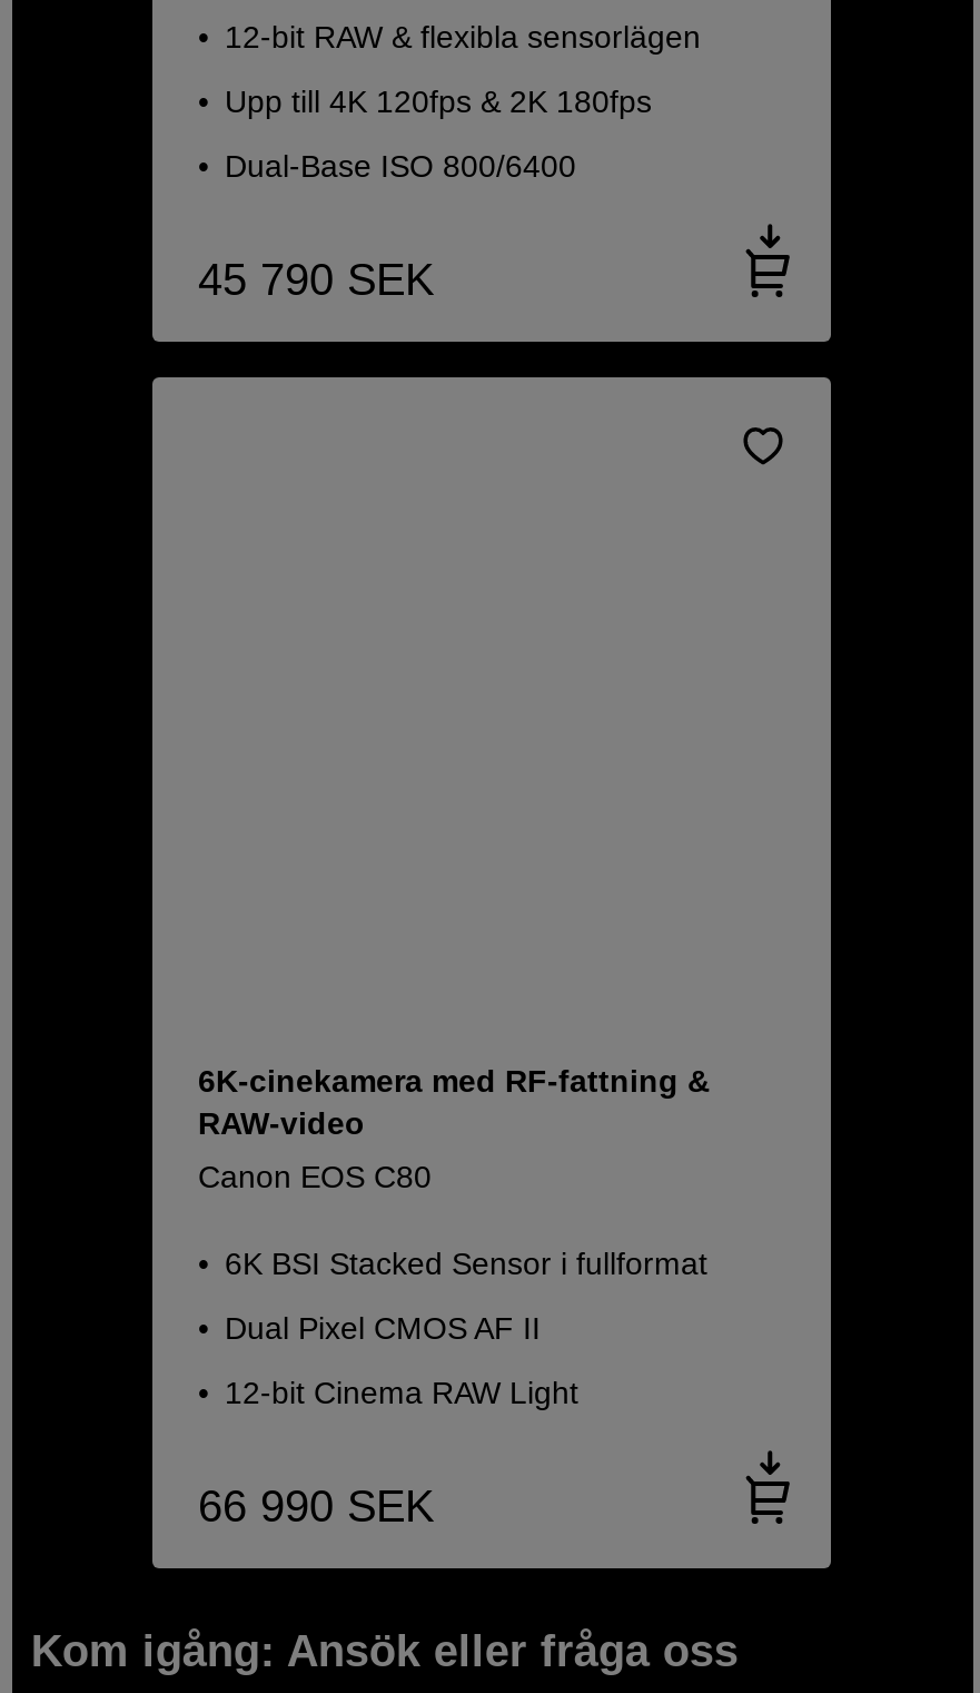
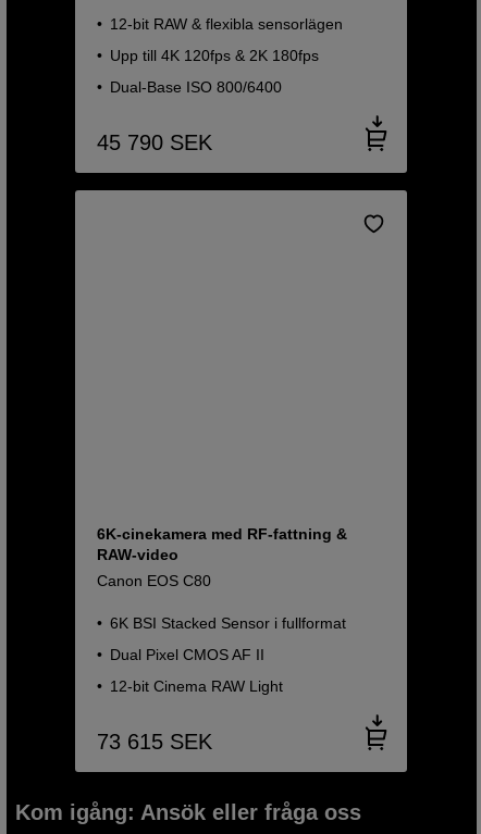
- 66 990 SEK
+ 73 615 SEK
